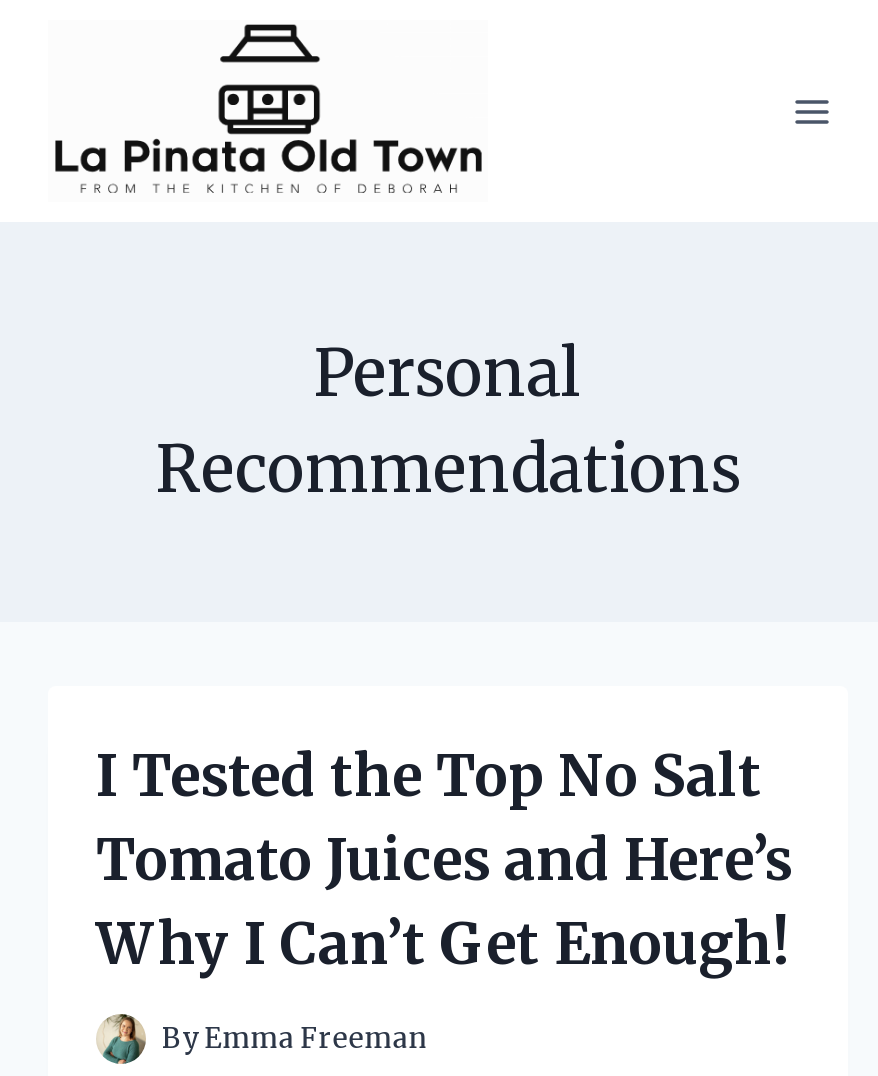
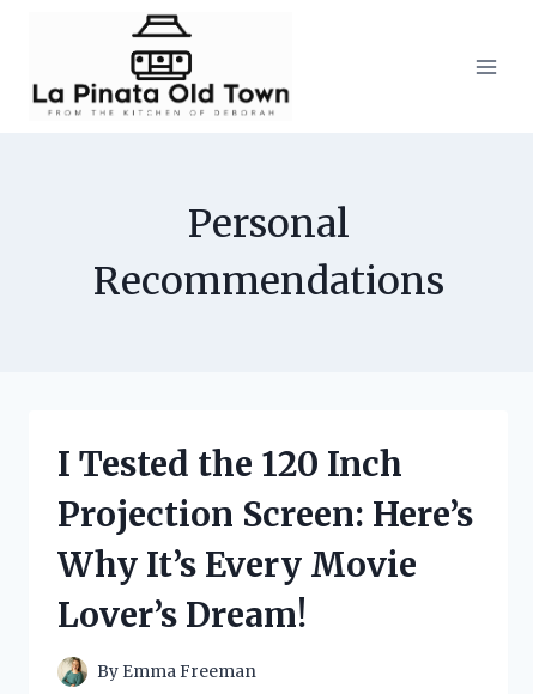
- I Tested the Top No Salt
- Tomato Juices and Here’s
- Why I Can’t Get Enough!
+ I Tested the 120 Inch
+ Projection Screen: Here’s
+ Why It’s Every Movie
+ Lover’s Dream!
